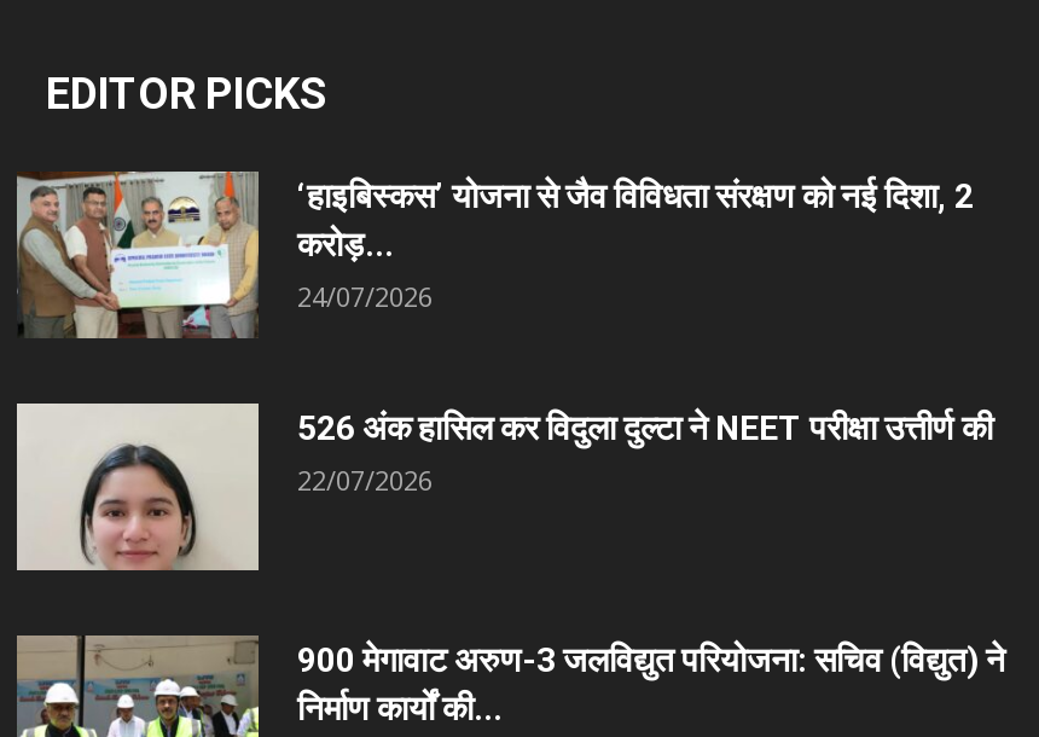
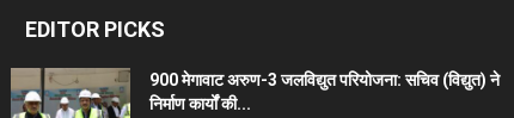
- [image]
- ‘हाइबिस्कस’ योजना से जैव विविधता संरक्षण को नई दिशा, 2
- करोड़...
- 24/07/2026
- 526 अंक हासिल कर विदुला दुल्टा ने NEET परीक्षा उत्तीर्ण की
- 22/07/2026

- [image]
